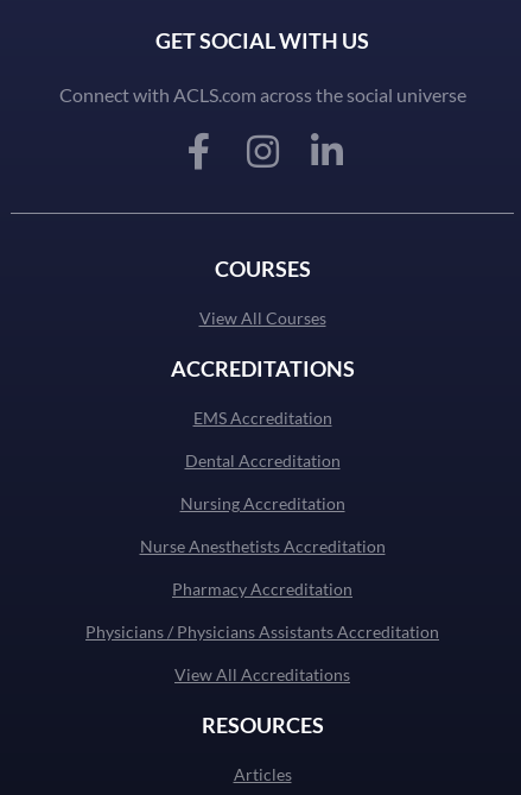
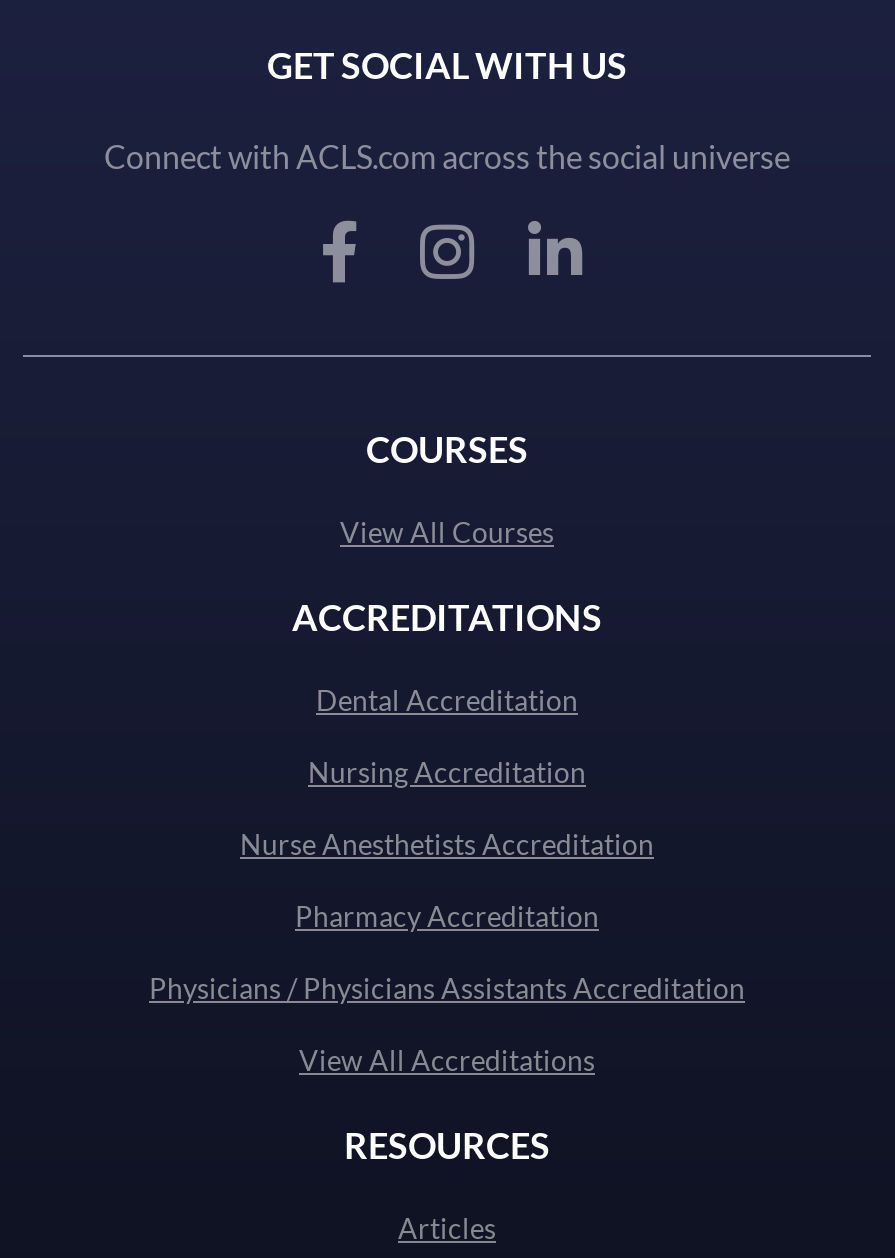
- EMS Accreditation
